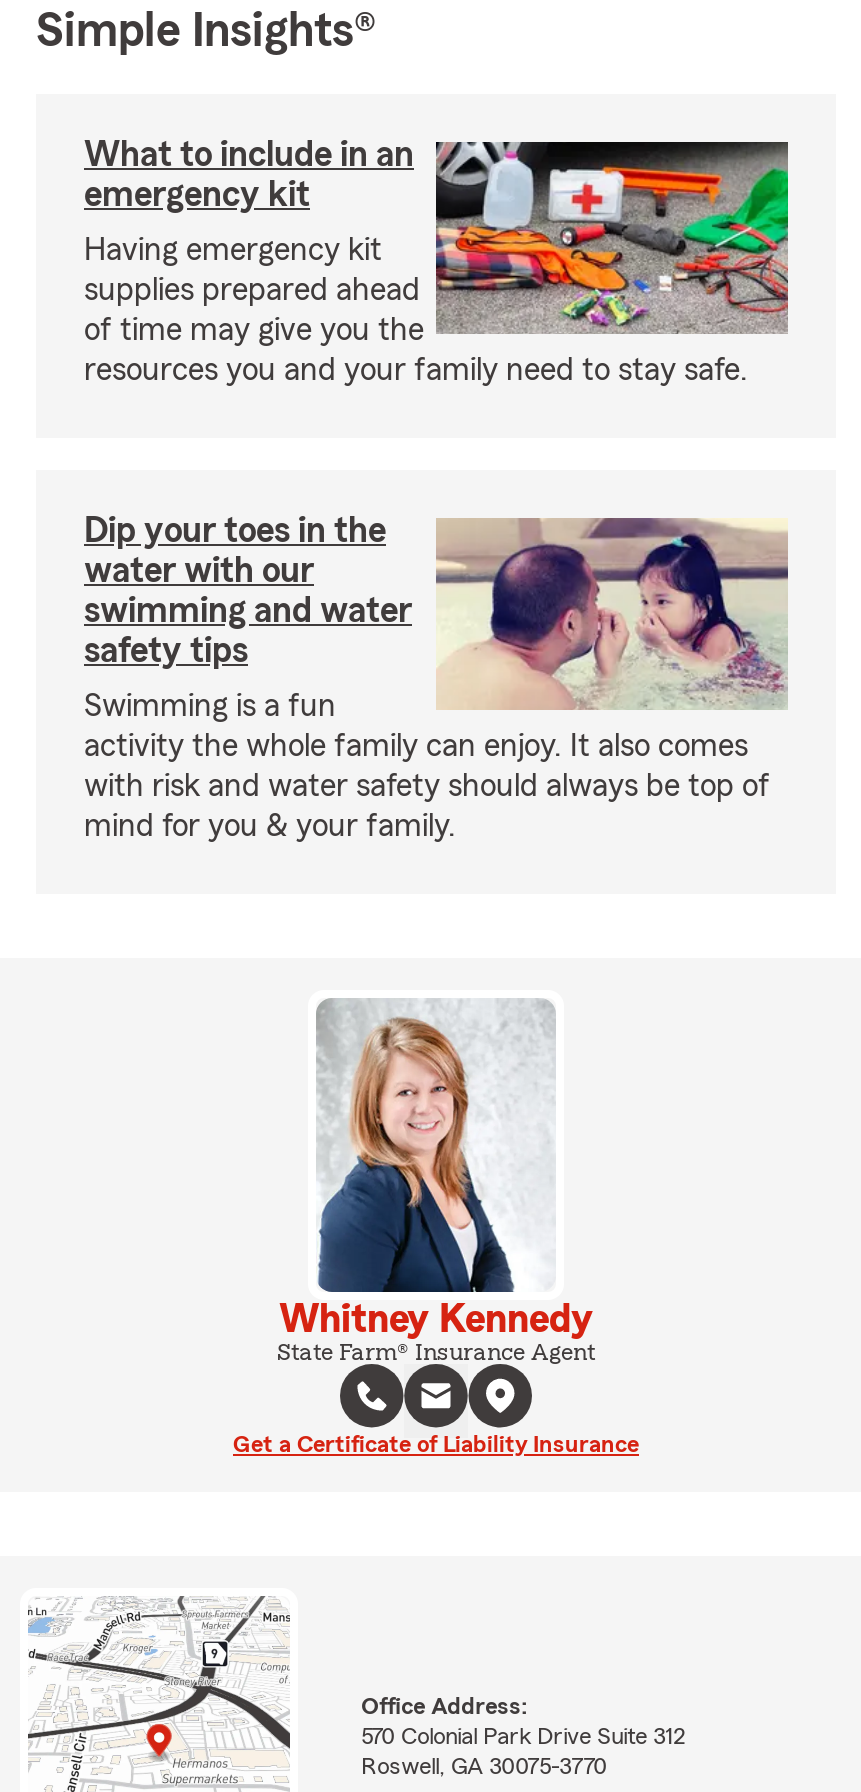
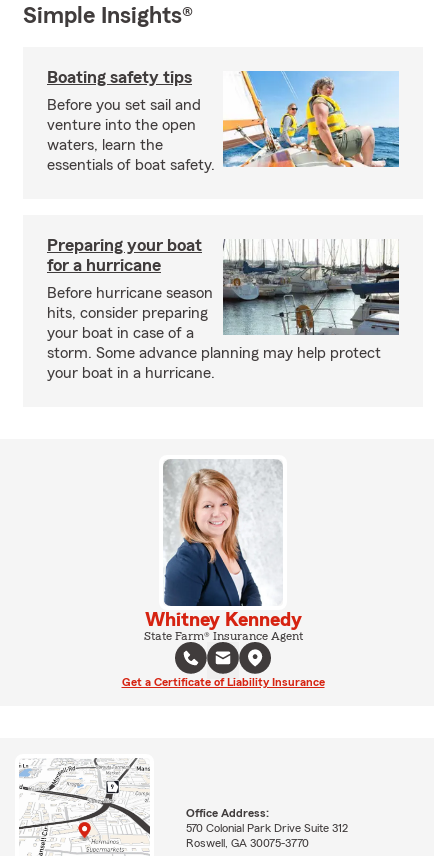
- What to include in an
- emergency kit
+ Boating safety tips

- [image]
- Having emergency kit
- supplies prepared ahead
- of time may give you the
- resources you and your family need to stay safe.
+ [image]
+ Before you set sail and
+ venture into the open
+ waters, learn the
+ essentials of boat safety.

- Dip your toes in the
- water with our
- swimming and water
- safety tips
+ Preparing your boat
+ for a hurricane

- [image]
- Swimming is a fun
- activity the whole family can enjoy. It also comes
- with risk and water safety should always be top of
- mind for you & your family.
+ [image]
+ Before hurricane season
+ hits, consider preparing
+ your boat in case of a
+ storm. Some advance planning may help protect
+ your boat in a hurricane.
